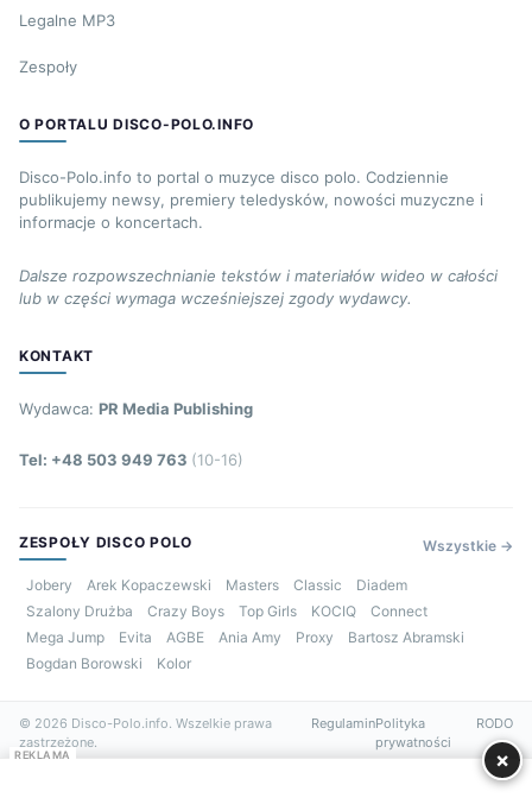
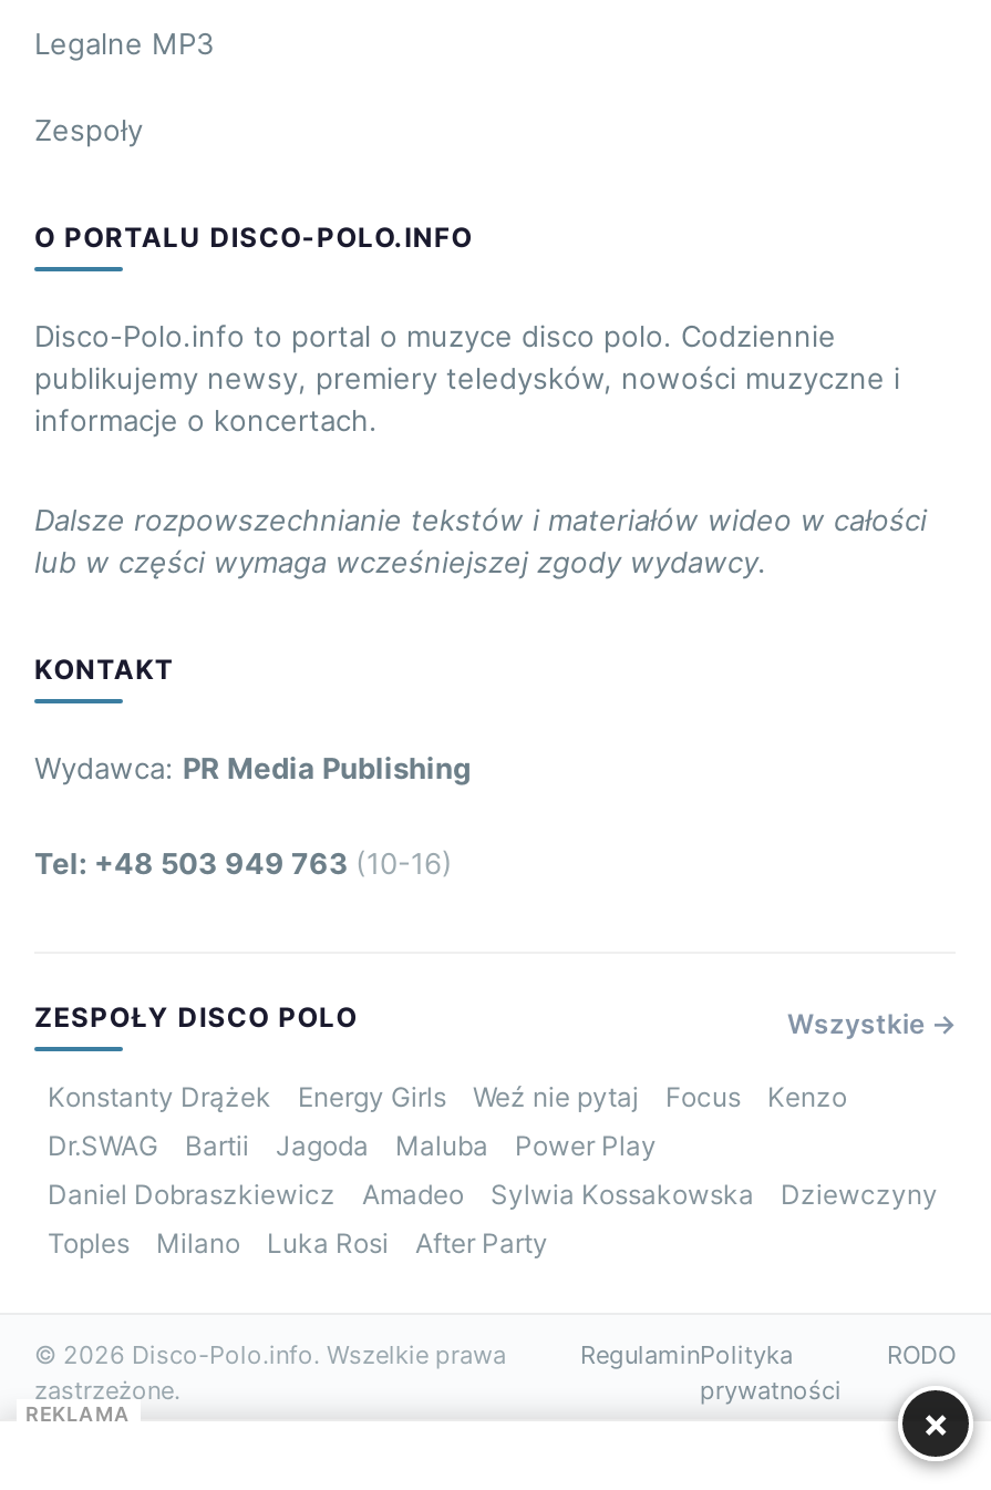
- Jobery
- Arek Kopaczewski
- Masters
- Classic
- Diadem
+ Konstanty Drążek
+ Energy Girls
+ Weź nie pytaj
+ Focus
+ Kenzo

- Szalony Drużba
- Crazy Boys
- Top Girls
- KOCIQ
- Connect
+ Dr.SWAG
+ Bartii
+ Jagoda
+ Maluba
+ Power Play

- Mega Jump
- Evita
- AGBE
- Ania Amy
- Proxy
- Bartosz Abramski
+ Daniel Dobraszkiewicz
+ Amadeo
+ Sylwia Kossakowska
+ Dziewczyny

- Bogdan Borowski
- Kolor
+ Toples
+ Milano
+ Luka Rosi
+ After Party
